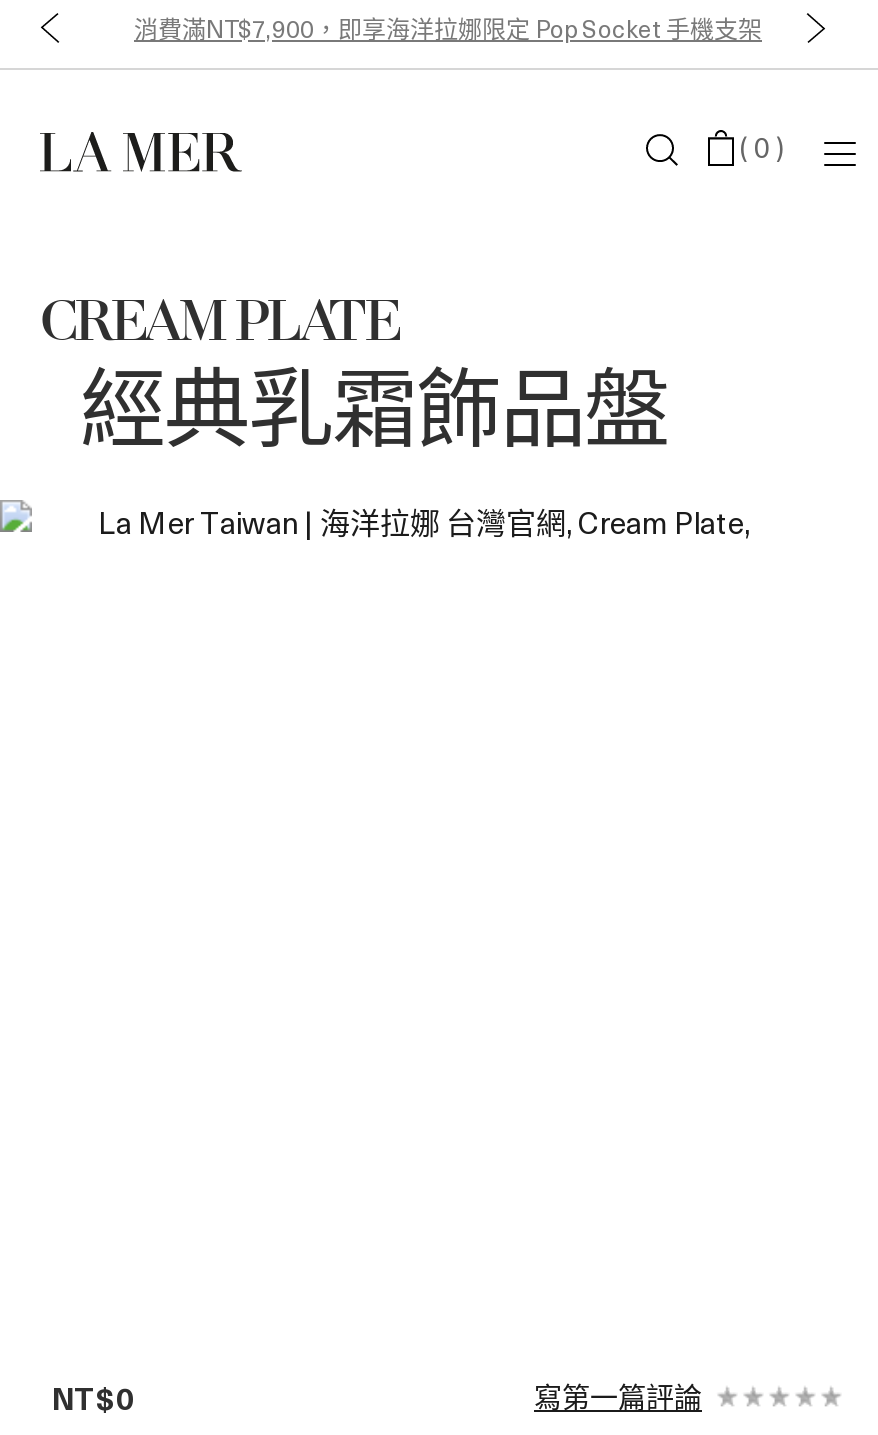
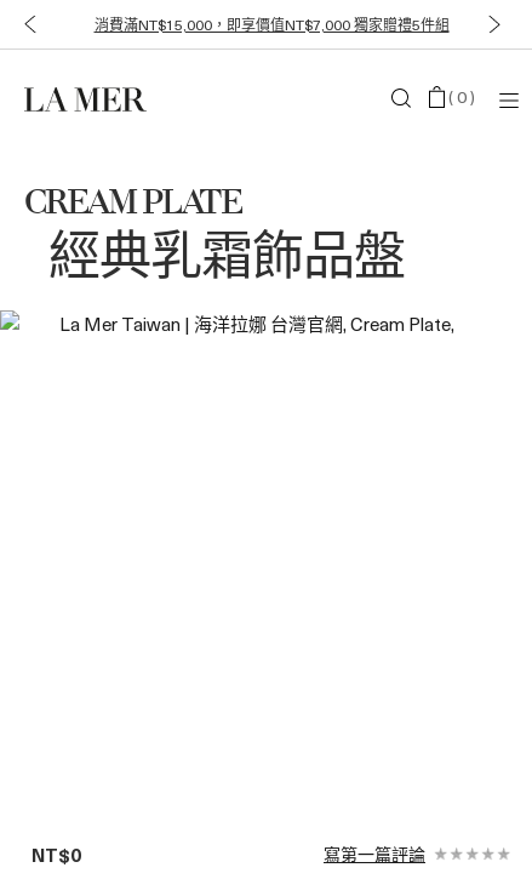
- 消費滿NT$7,900，即享海洋拉娜限定 Pop Socket 手機支架
+ 消費滿NT$15,000，即享價值NT$7,000 獨家贈禮5件組
